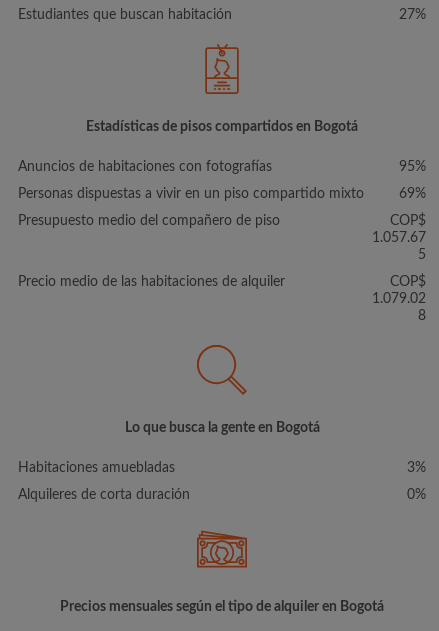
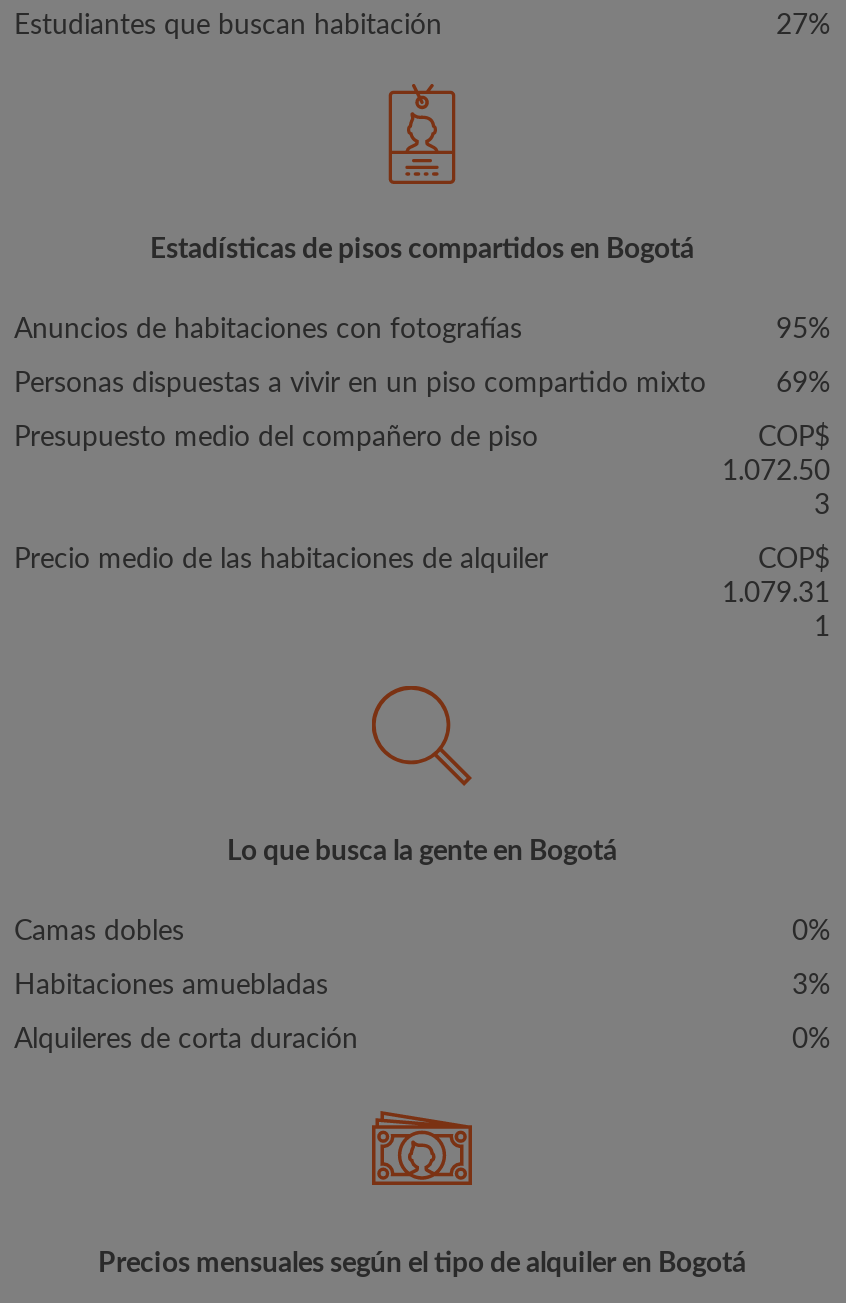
- 1.057.67
+ 1.072.50

- 5
+ 3

- 1.079.02
+ 1.079.31

- 8
+ 1

+ Camas dobles
+ 0%
